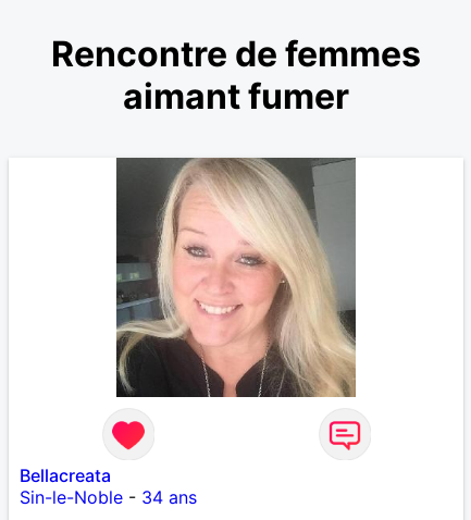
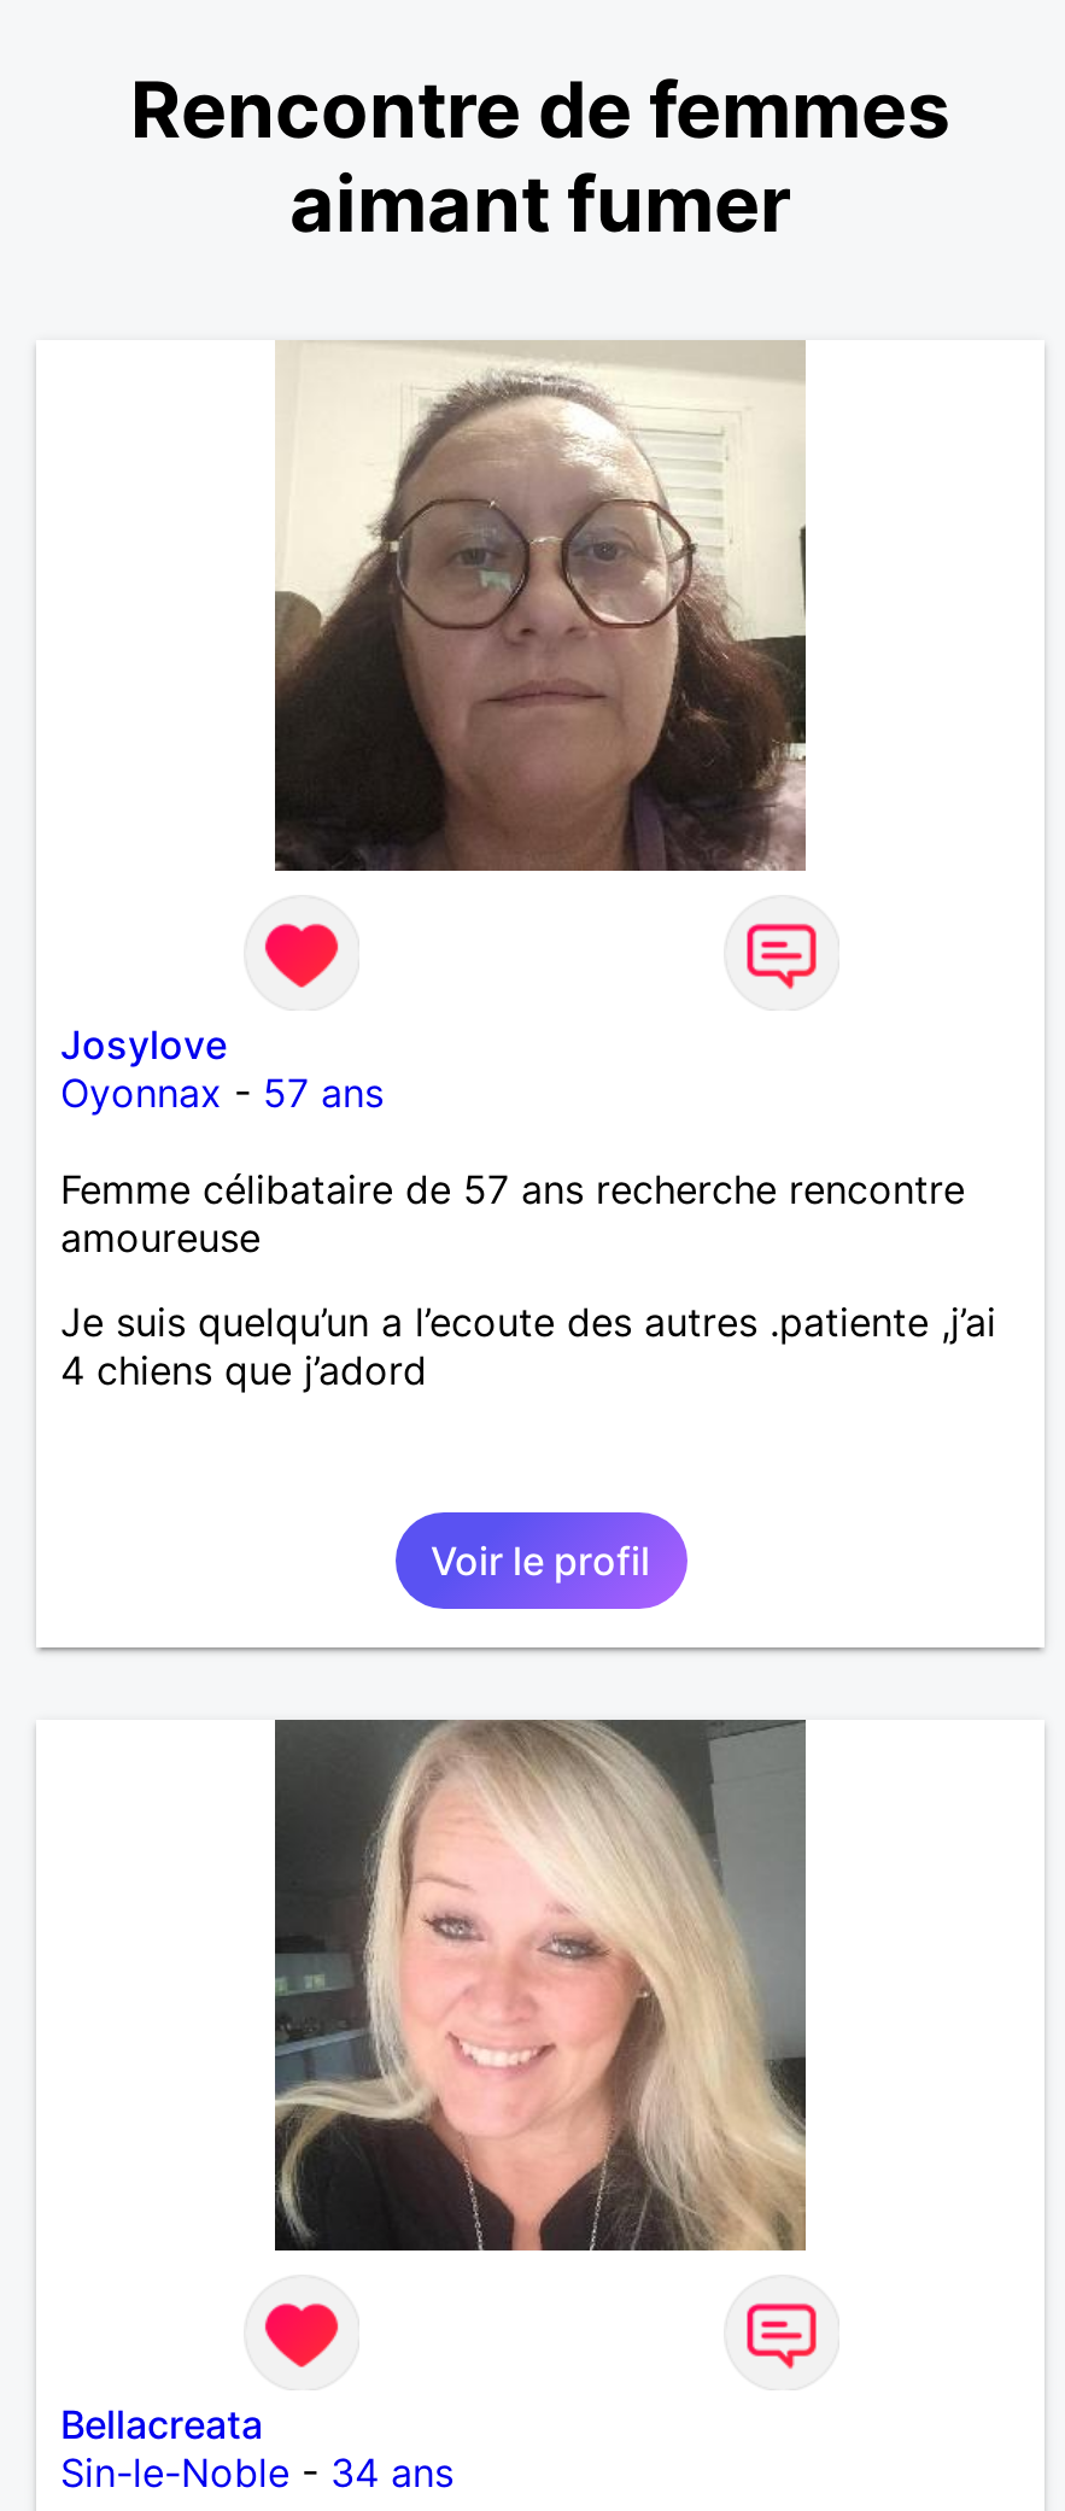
+ Josylove
+ Oyonnax - 57 ans
+ Femme célibataire de 57 ans recherche rencontre
+ amoureuse
+ Je suis quelqu’un a l’ecoute des autres .patiente ,j’ai
+ 4 chiens que j’adord

+ [image]

+ Voir le profil
